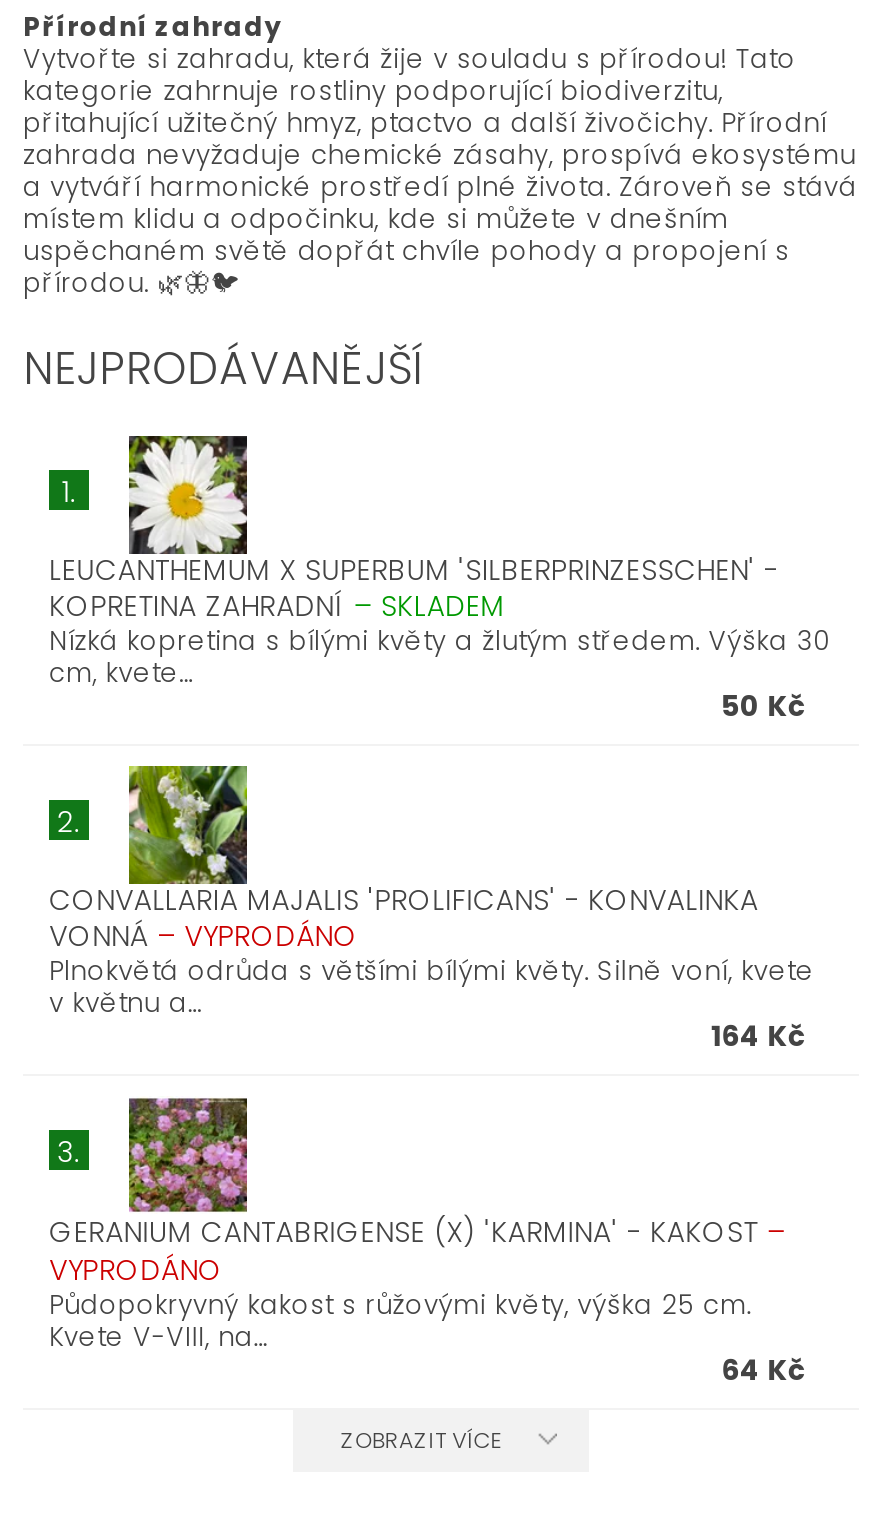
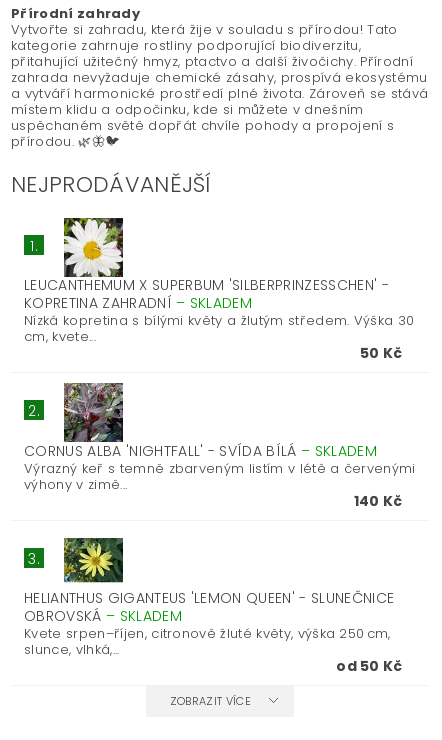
- [image]
- CONVALLARIA MAJALIS 'PROLIFICANS' - KONVALINKA
- VONNÁ – VYPRODÁNO
- Plnokvětá odrůda s většími bílými květy. Silně voní, kvete
- v květnu a...
- 164 Kč
+ [image]
+ CORNUS ALBA 'NIGHTFALL' - SVÍDA BÍLÁ – SKLADEM
+ Výrazný keř s temně zbarveným listím v létě a červenými
+ výhony v zimě...
+ 140 Kč

- [image]
- GERANIUM CANTABRIGENSE (X) 'KARMINA' - KAKOST –
- VYPRODÁNO
- Půdopokryvný kakost s růžovými květy, výška 25 cm.
- Kvete V-VIII, na...
- 64 Kč
+ [image]
+ HELIANTHUS GIGANTEUS 'LEMON QUEEN' - SLUNEČNICE
+ OBROVSKÁ – SKLADEM
+ Kvete srpen–říjen, citronově žluté květy, výška 250 cm,
+ slunce, vlhká,...
+ od 50 Kč
